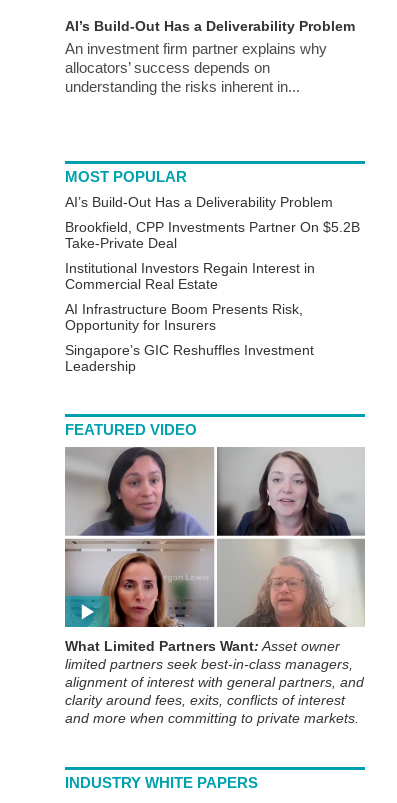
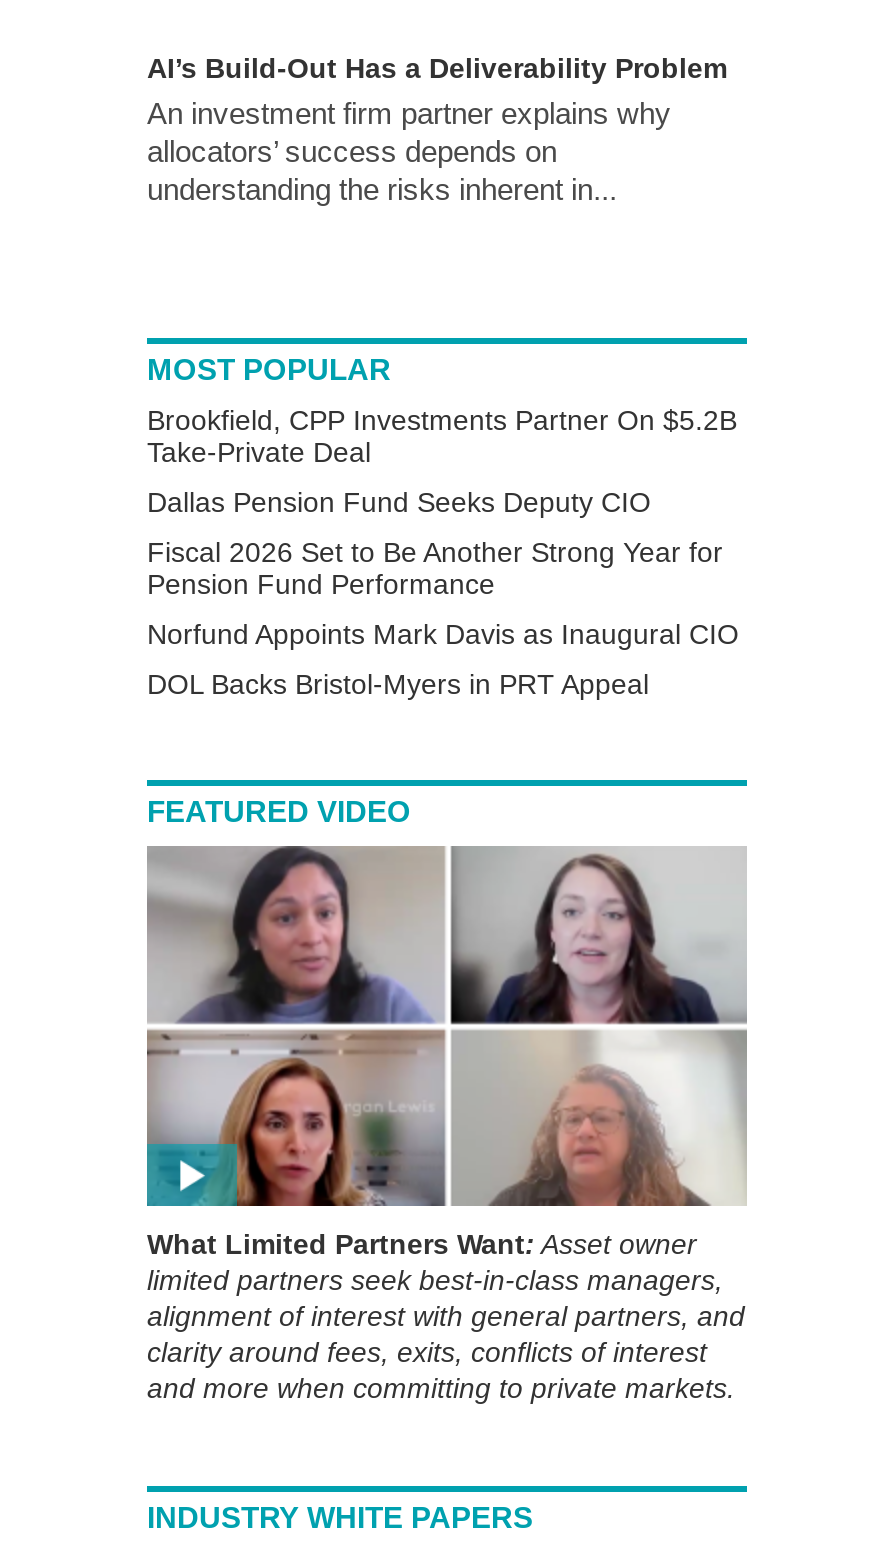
- AI’s Build-Out Has a Deliverability Problem

- Institutional Investors Regain Interest in
- Commercial Real Estate
- AI Infrastructure Boom Presents Risk,
- Opportunity for Insurers
- Singapore’s GIC Reshuffles Investment
- Leadership
+ Dallas Pension Fund Seeks Deputy CIO
+ Fiscal 2026 Set to Be Another Strong Year for
+ Pension Fund Performance
+ Norfund Appoints Mark Davis as Inaugural CIO
+ DOL Backs Bristol-Myers in PRT Appeal
